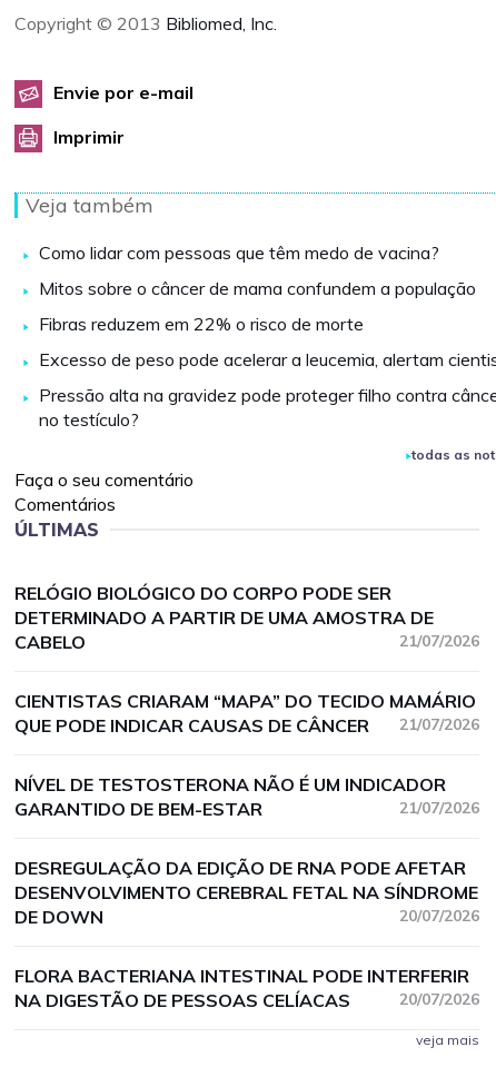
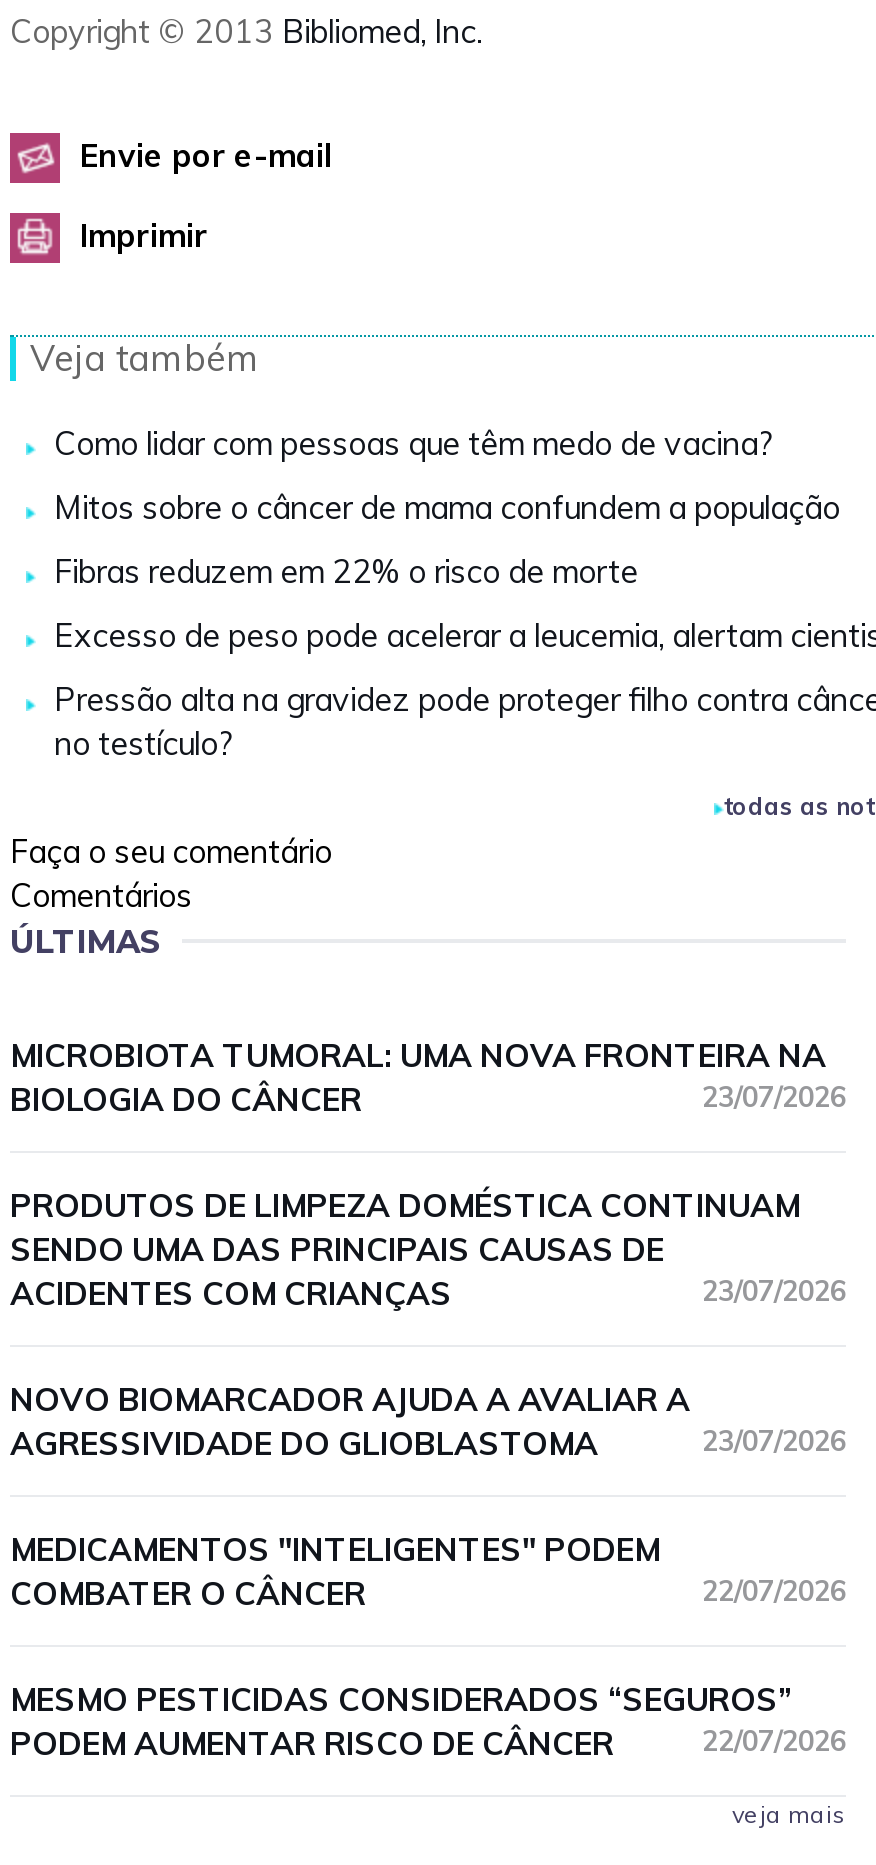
- RELÓGIO BIOLÓGICO DO CORPO PODE SER
- DETERMINADO A PARTIR DE UMA AMOSTRA DE
- CABELO
- 21/07/2026
+ MICROBIOTA TUMORAL: UMA NOVA FRONTEIRA NA
+ BIOLOGIA DO CÂNCER
+ 23/07/2026

- CIENTISTAS CRIARAM “MAPA” DO TECIDO MAMÁRIO
- QUE PODE INDICAR CAUSAS DE CÂNCER
- 21/07/2026
+ PRODUTOS DE LIMPEZA DOMÉSTICA CONTINUAM
+ SENDO UMA DAS PRINCIPAIS CAUSAS DE
+ ACIDENTES COM CRIANÇAS
+ 23/07/2026

- NÍVEL DE TESTOSTERONA NÃO É UM INDICADOR
- GARANTIDO DE BEM-ESTAR
- 21/07/2026
+ NOVO BIOMARCADOR AJUDA A AVALIAR A
+ AGRESSIVIDADE DO GLIOBLASTOMA
+ 23/07/2026

- DESREGULAÇÃO DA EDIÇÃO DE RNA PODE AFETAR
- DESENVOLVIMENTO CEREBRAL FETAL NA SÍNDROME
- DE DOWN
- 20/07/2026
+ MEDICAMENTOS "INTELIGENTES" PODEM
+ COMBATER O CÂNCER
+ 22/07/2026

- FLORA BACTERIANA INTESTINAL PODE INTERFERIR
- NA DIGESTÃO DE PESSOAS CELÍACAS
- 20/07/2026
+ MESMO PESTICIDAS CONSIDERADOS “SEGUROS”
+ PODEM AUMENTAR RISCO DE CÂNCER
+ 22/07/2026
